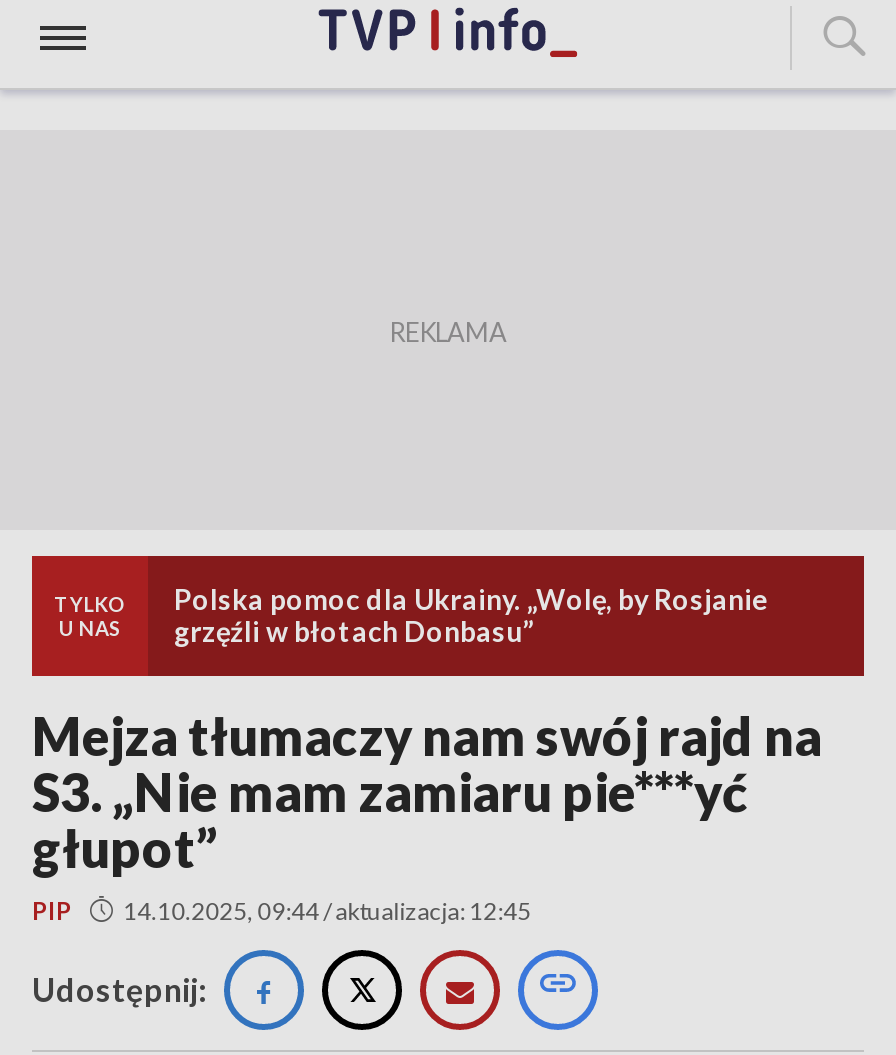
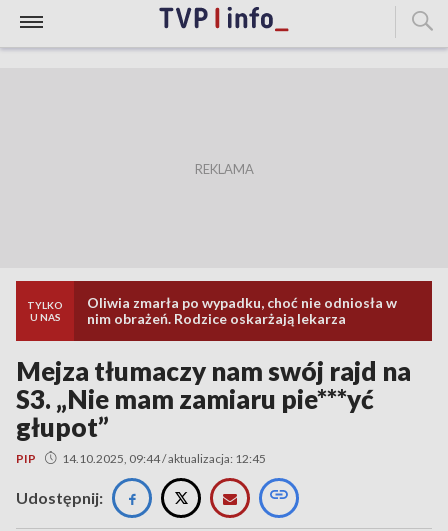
- Polska pomoc dla Ukrainy. „Wolę, by Rosjanie
- grzęźli w błotach Donbasu”
+ Oliwia zmarła po wypadku, choć nie odniosła w
+ nim obrażeń. Rodzice oskarżają lekarza
